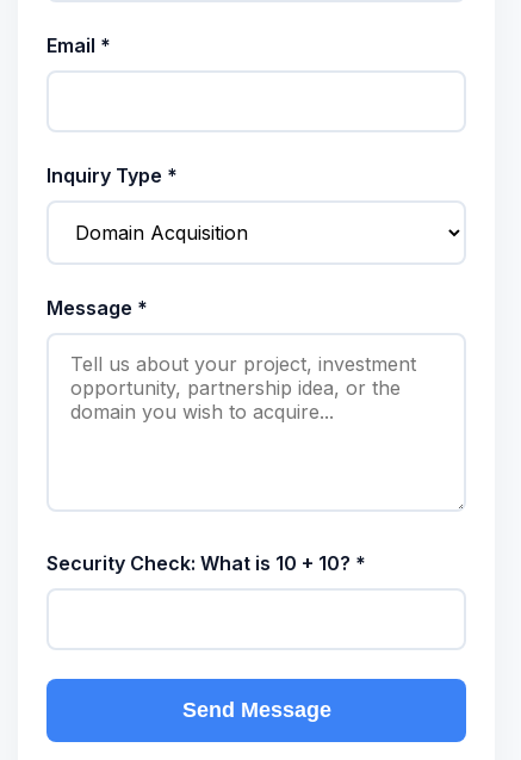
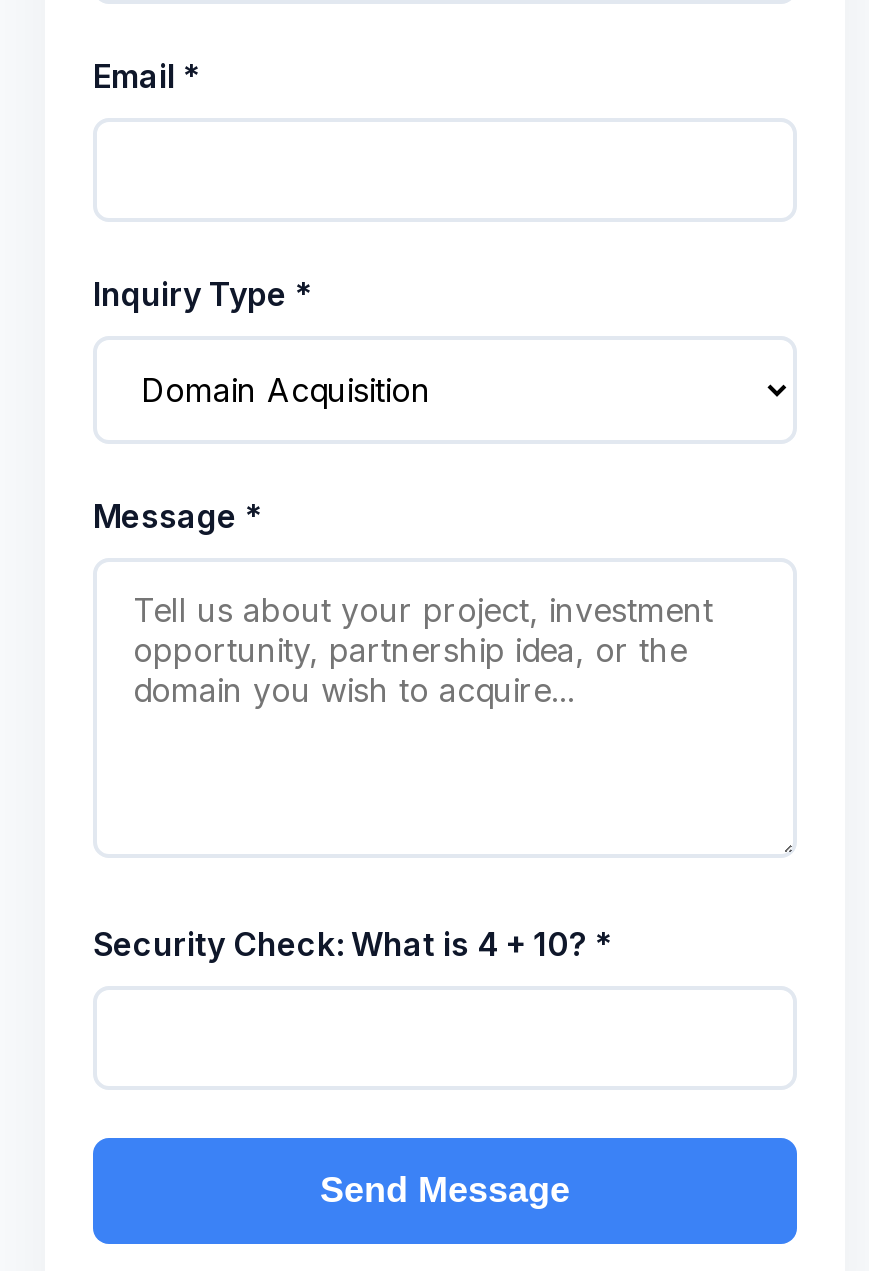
- Security Check: What is 10 + 10? *
+ Security Check: What is 4 + 10? *
